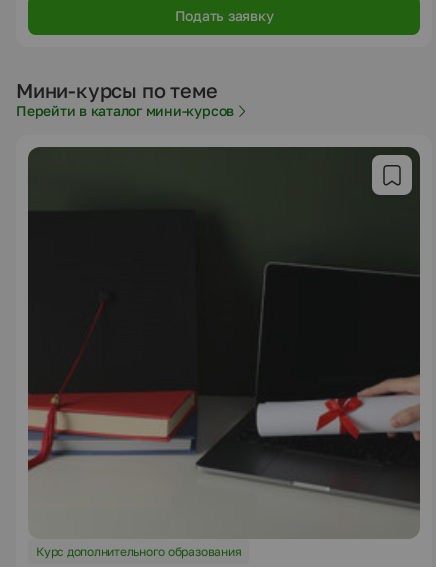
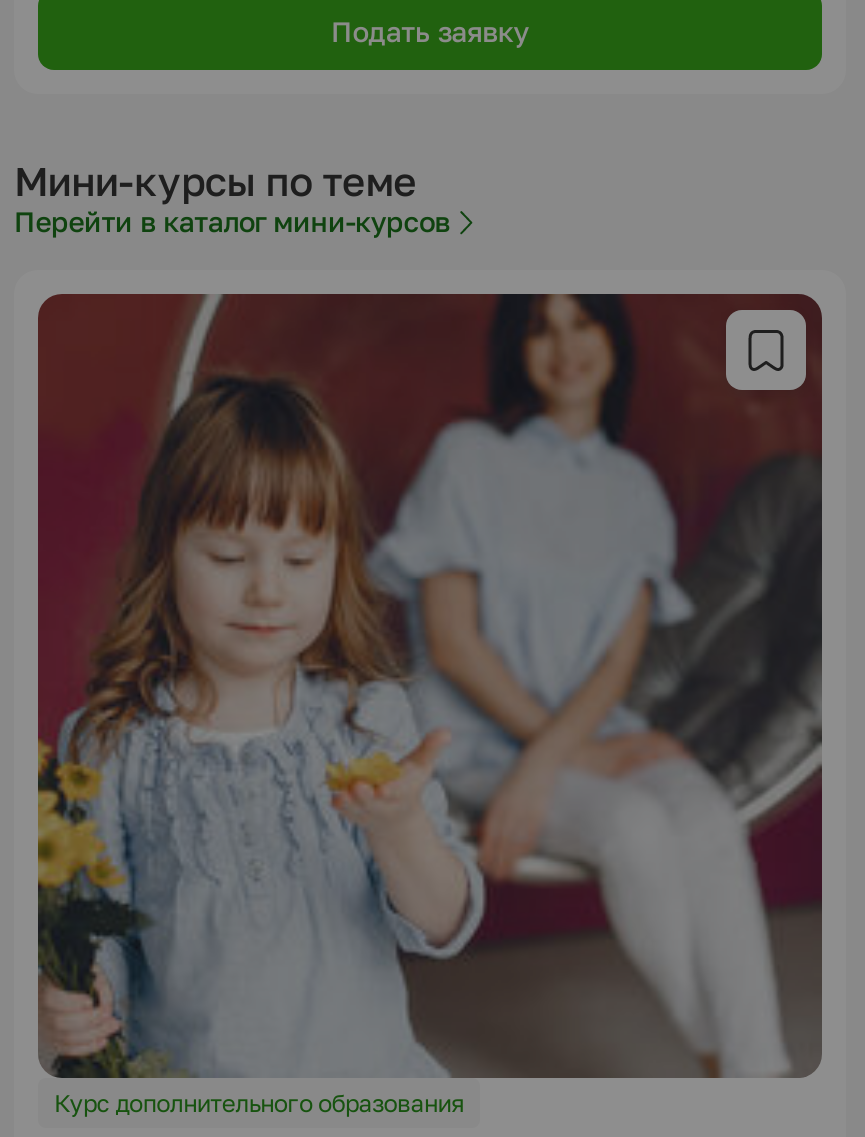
- [image]
+ [image]
